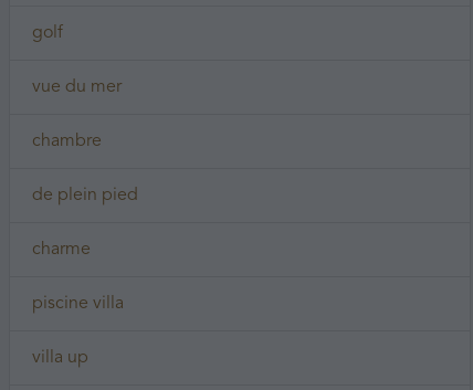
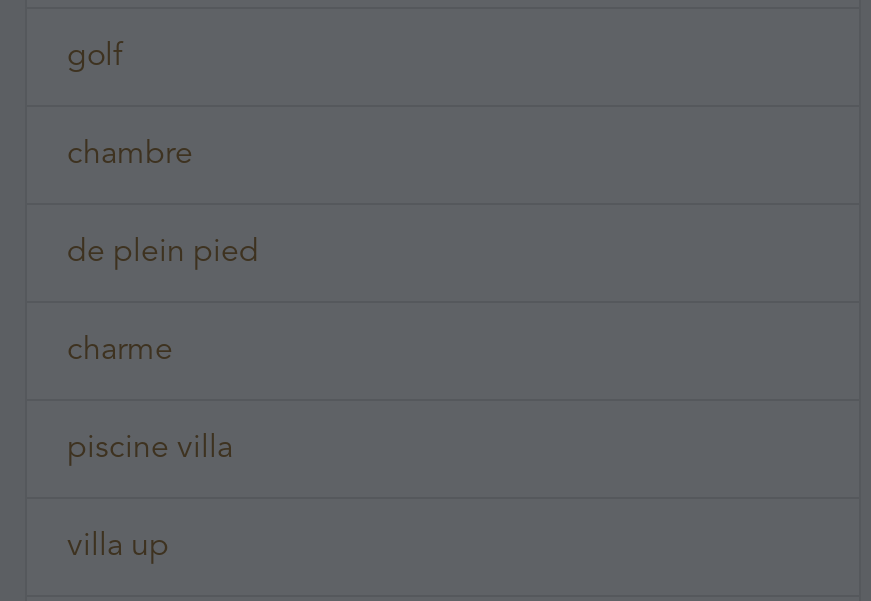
- vue du mer
